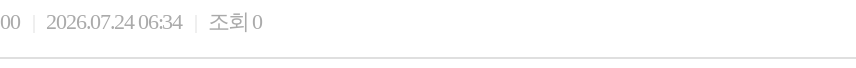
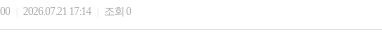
- 00 2026.07.24 06:34 조회 0
+ 00 2026.07.21 17:14 조회 0
